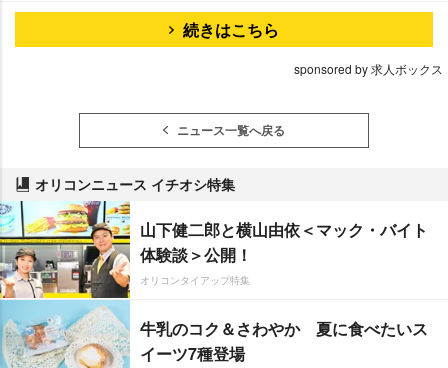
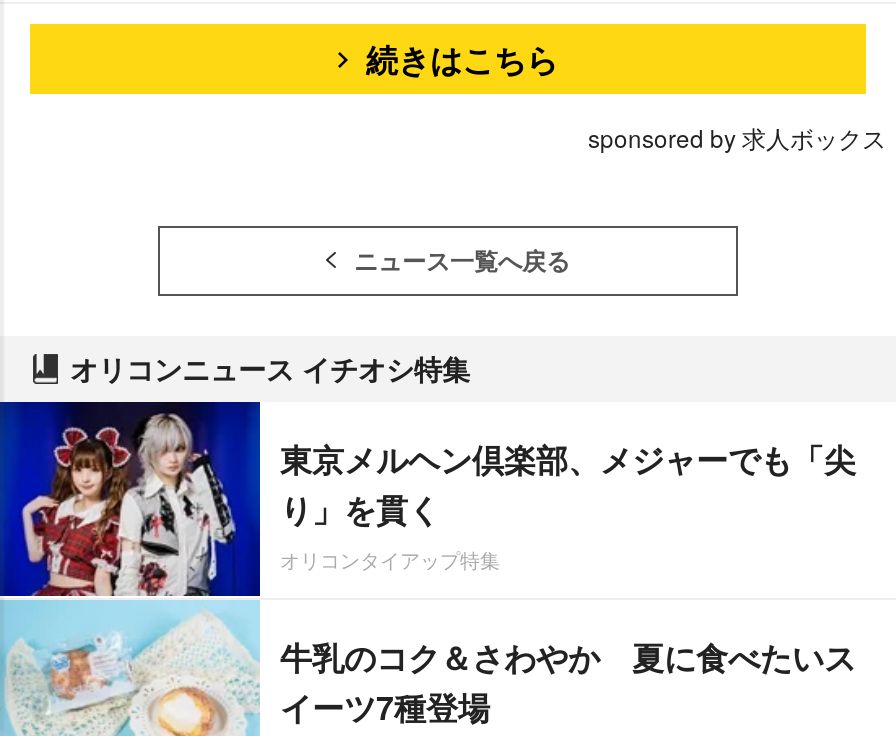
- [image]
- 山下健二郎と横山由依＜マック・バイト
- 体験談＞公開！
+ [image]
+ 東京メルヘン倶楽部、メジャーでも「尖
+ り」を貫く
